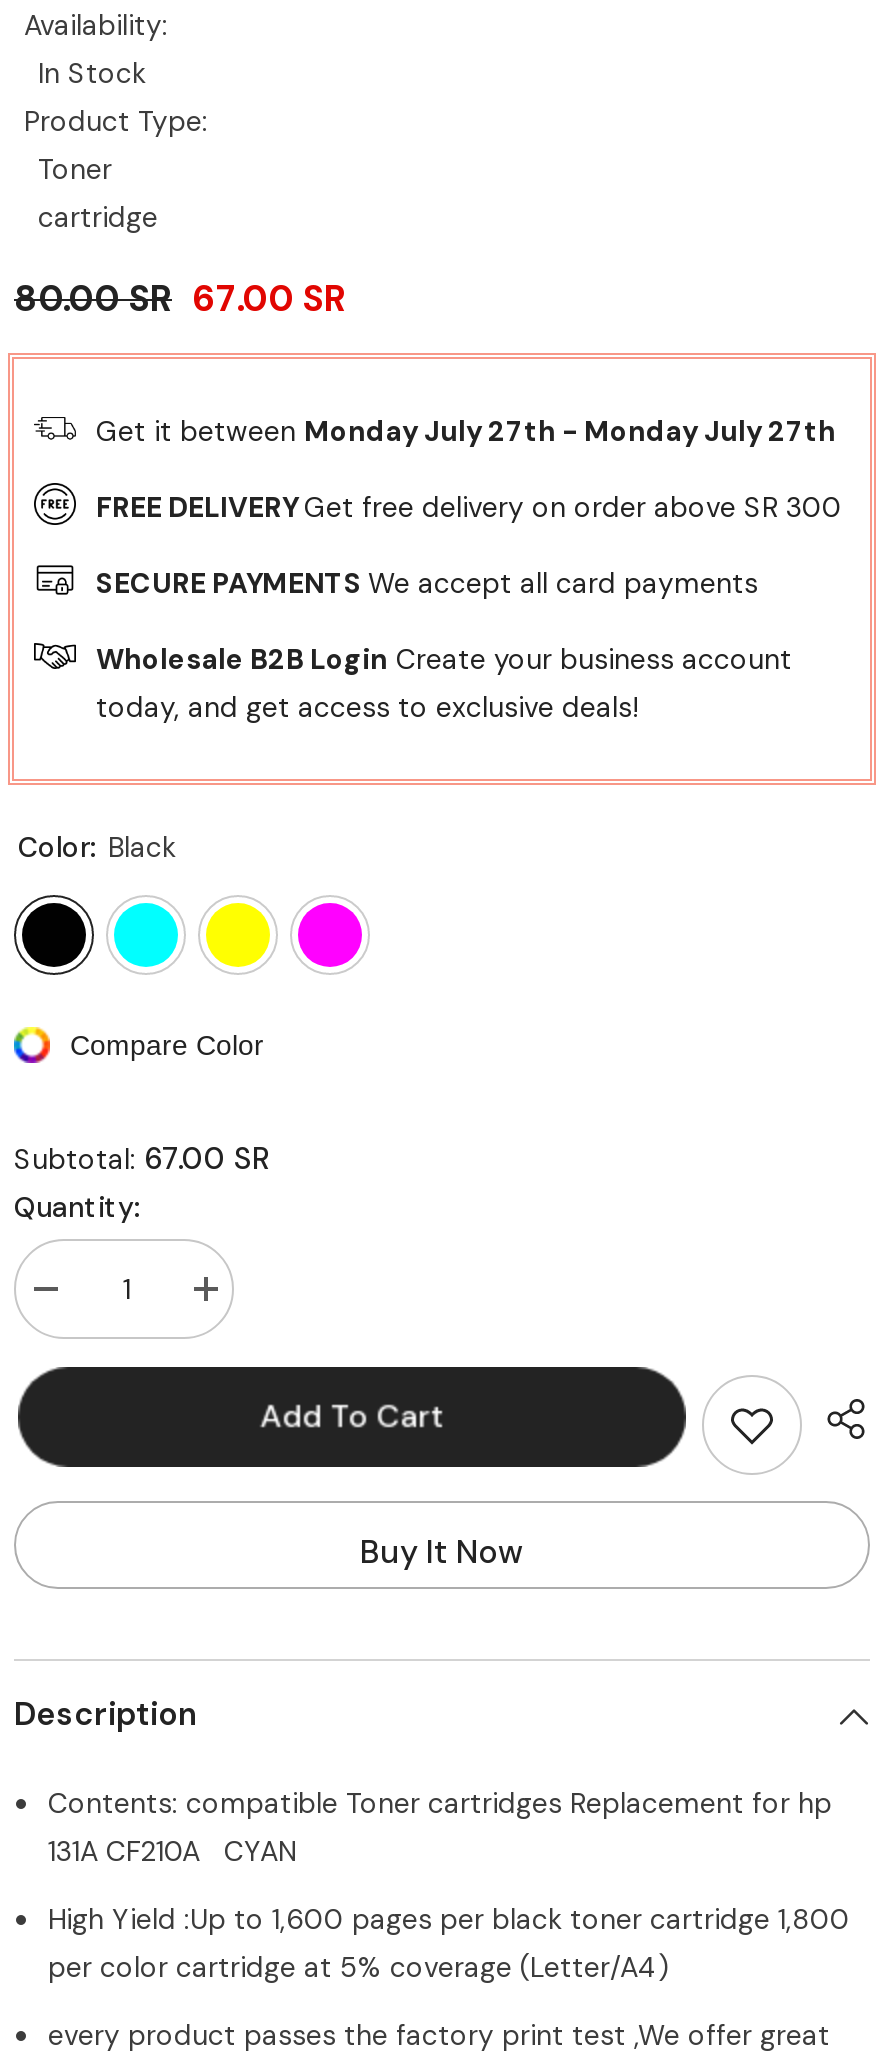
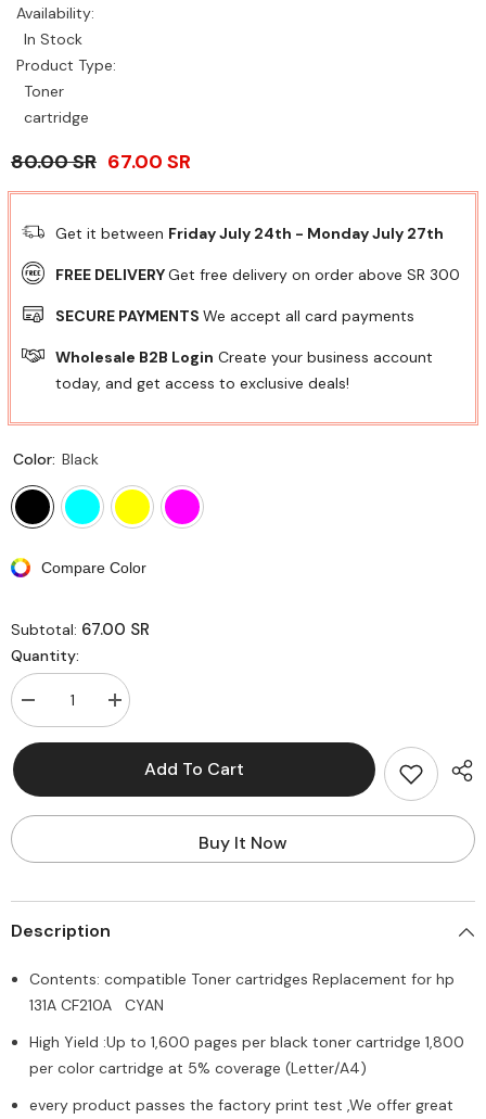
- Get it between Monday July 27th - Monday July 27th
+ Get it between Friday July 24th - Monday July 27th
